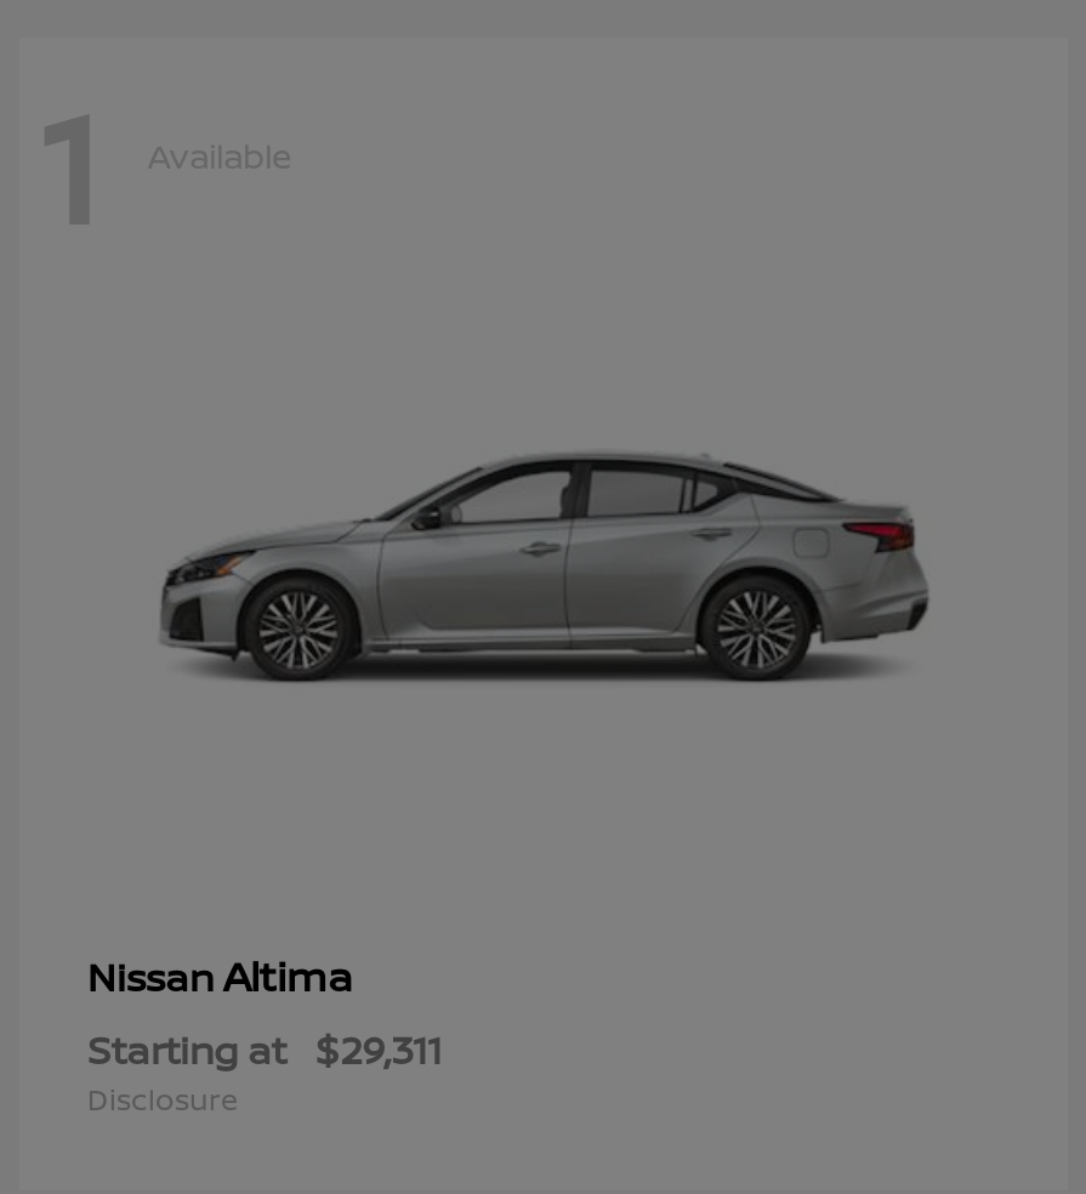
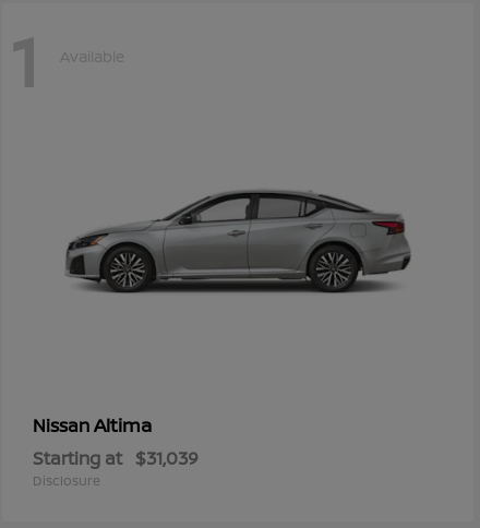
- Starting at $29,311
+ Starting at $31,039
